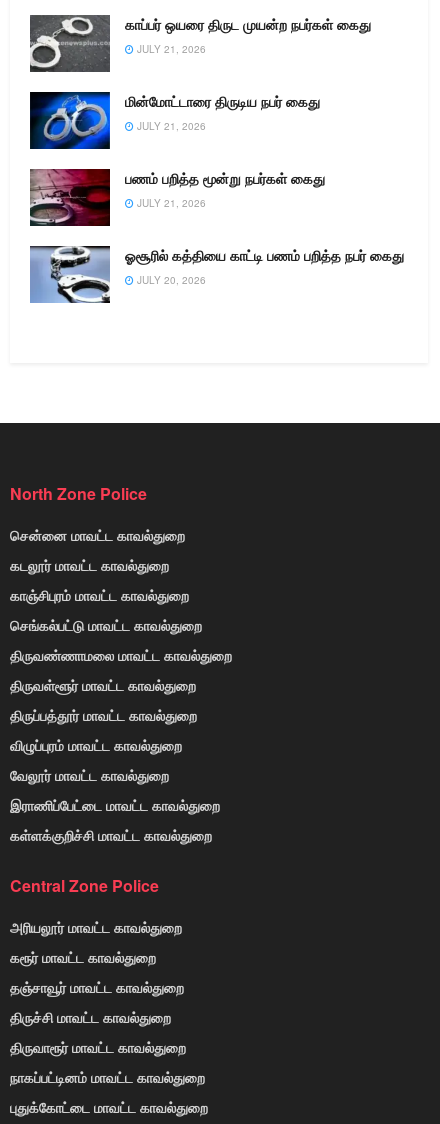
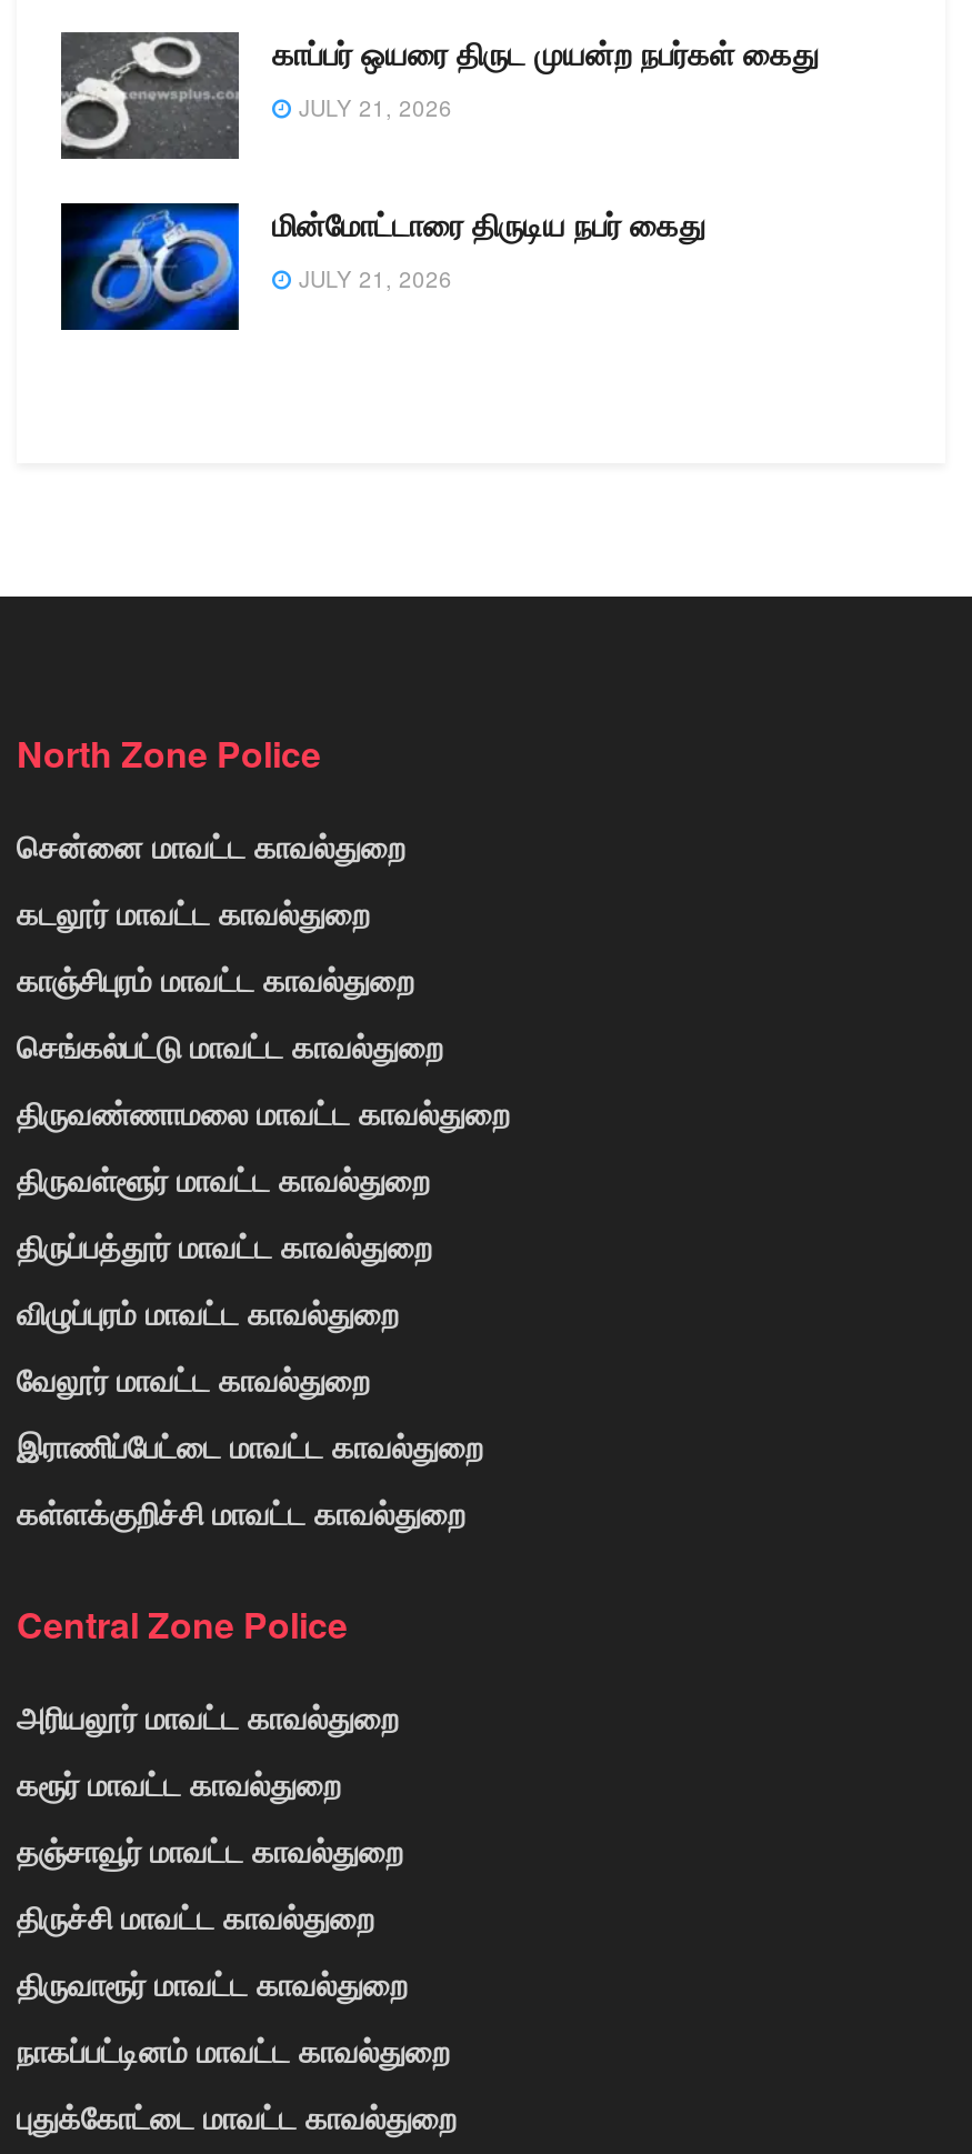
- [image]
- பணம் பறித்த மூன்று நபர்கள் கைது
- JULY 21, 2026
- ஓசூரில் கத்தியை காட்டி பணம் பறித்த நபர் கைது
- JULY 20, 2026

- [image]
